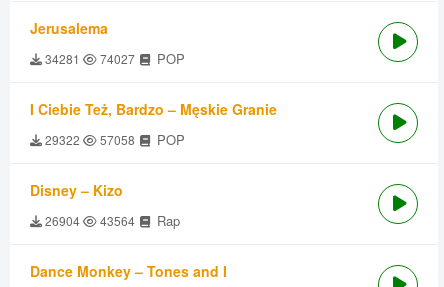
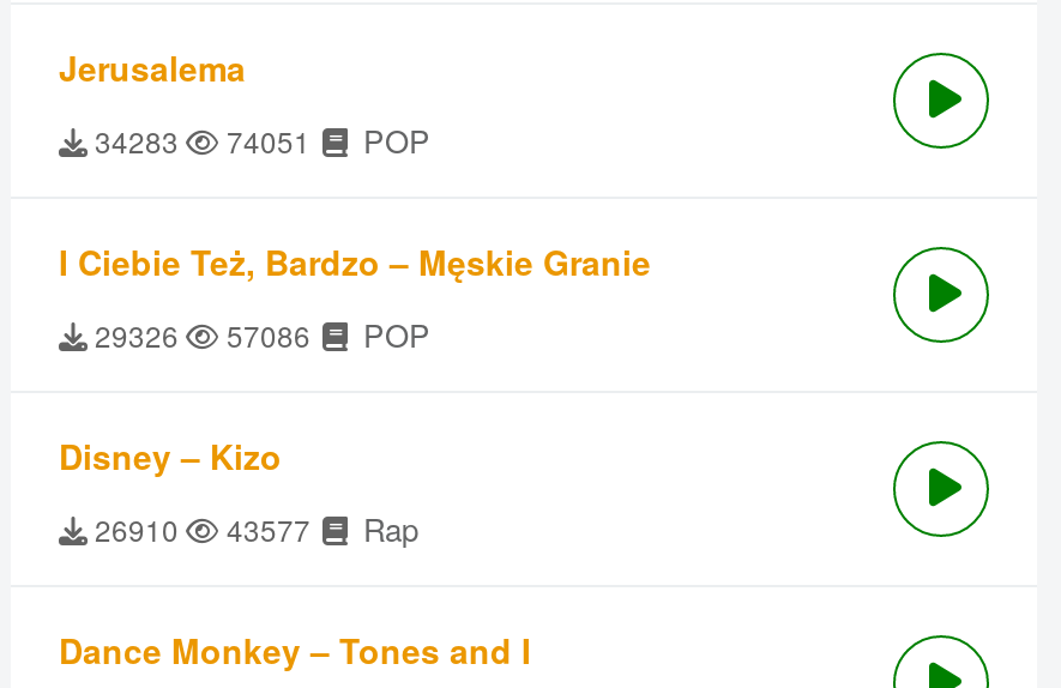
- 34281
+ 34283

- 74027
+ 74051

- 29322
+ 29326

- 57058
+ 57086

- 26904
+ 26910

- 43564
+ 43577
